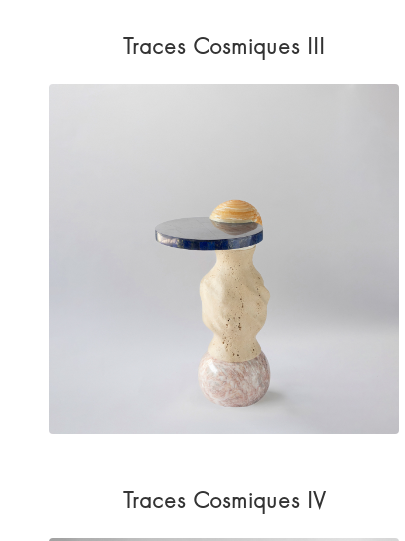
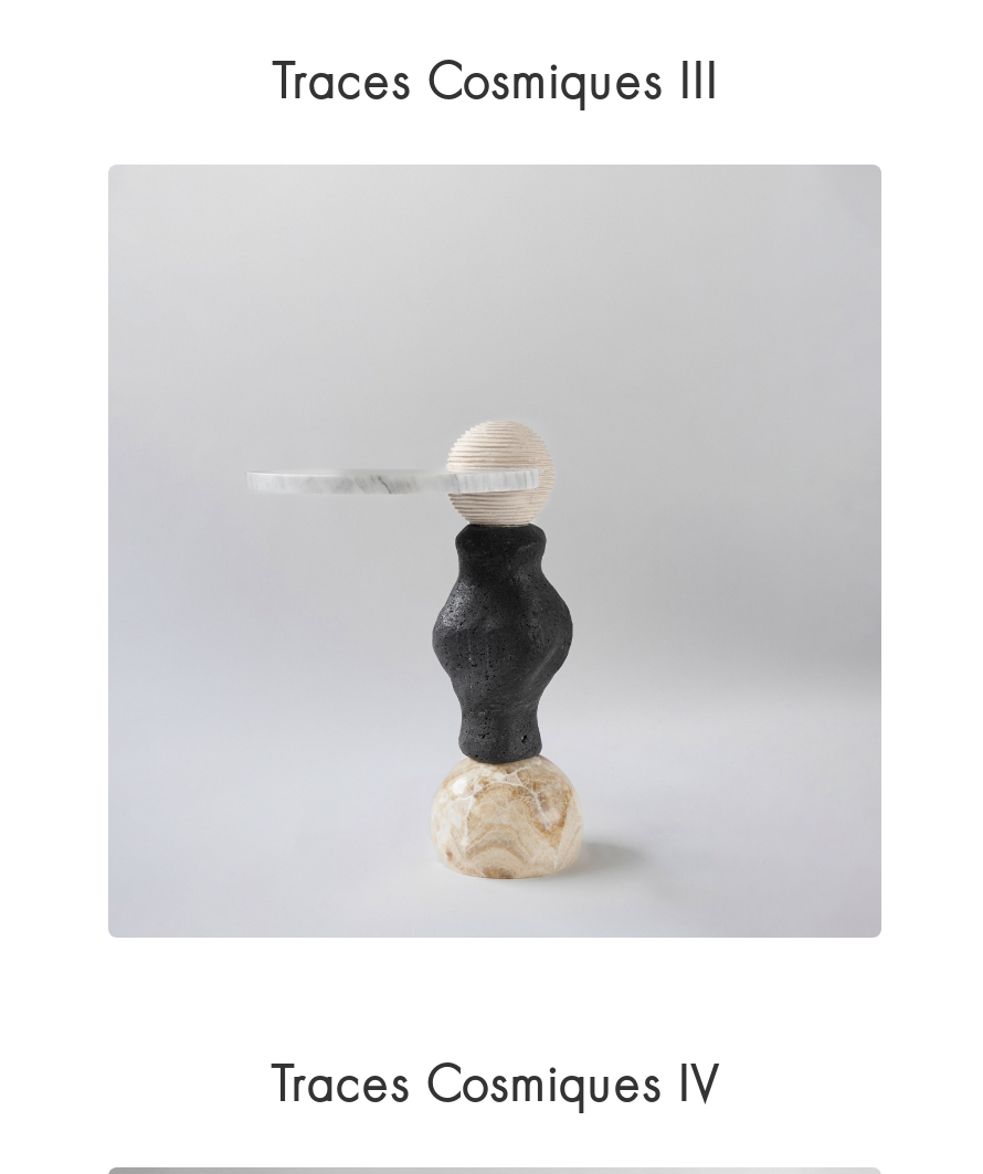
- [image]
+ [image]
